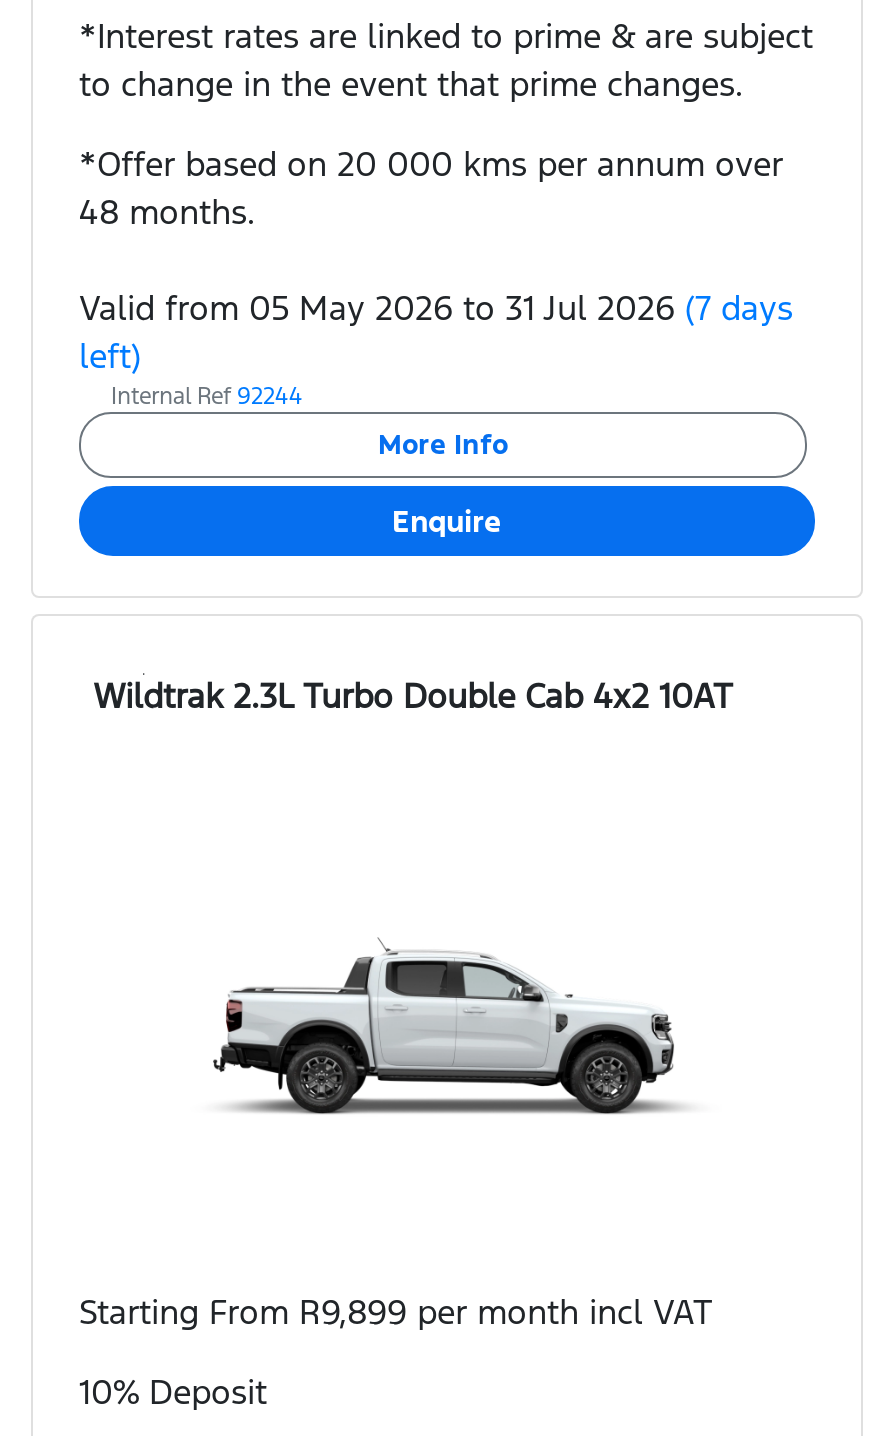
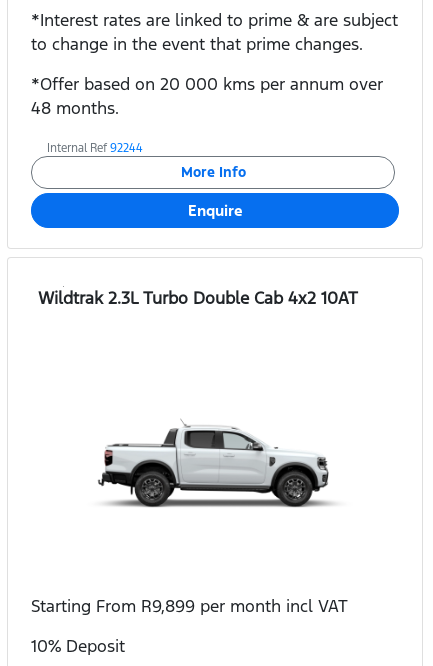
- Valid from 05 May 2026 to 31 Jul 2026 (7 days
- left)
